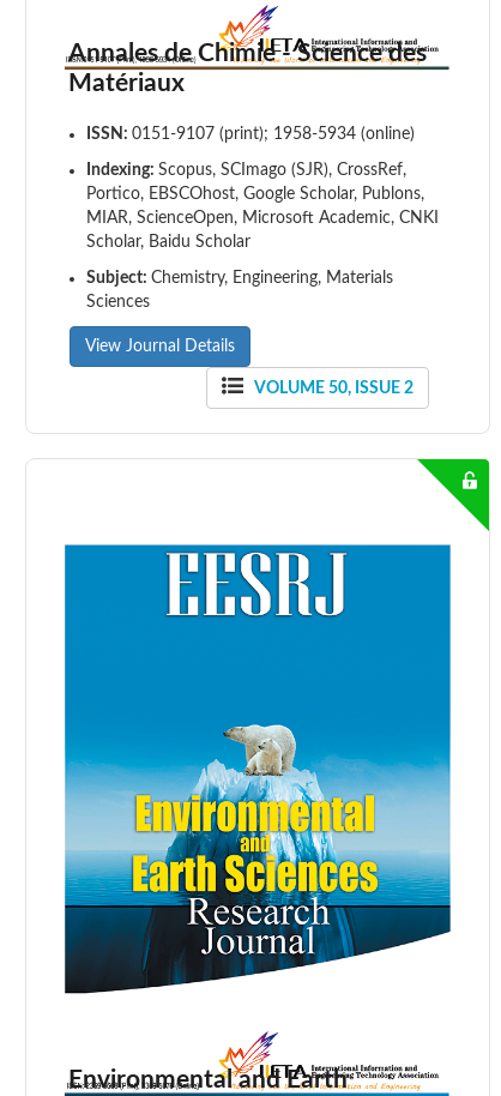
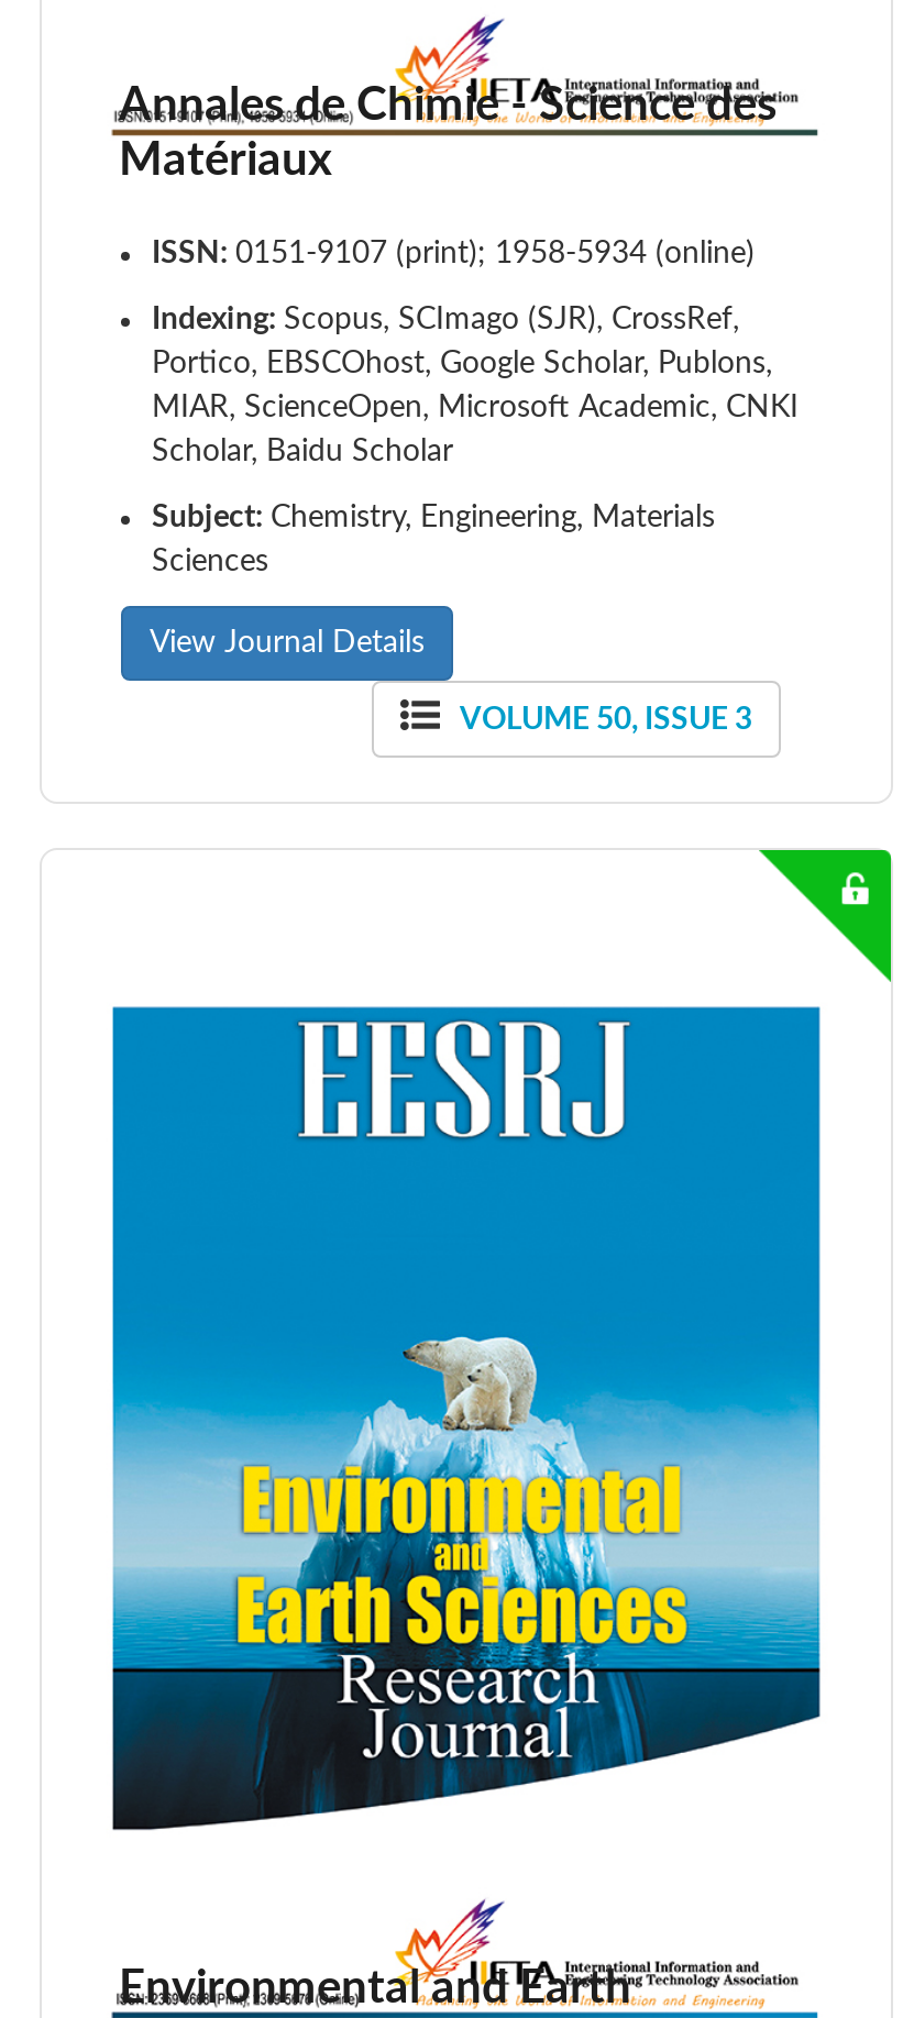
- VOLUME 50, ISSUE 2
+ VOLUME 50, ISSUE 3
